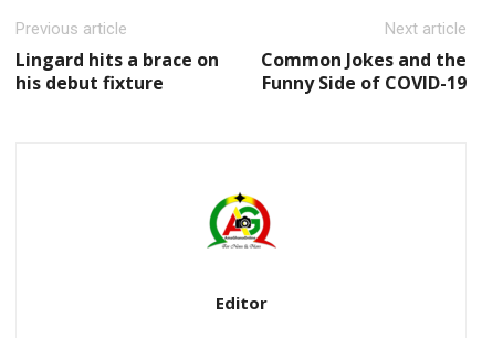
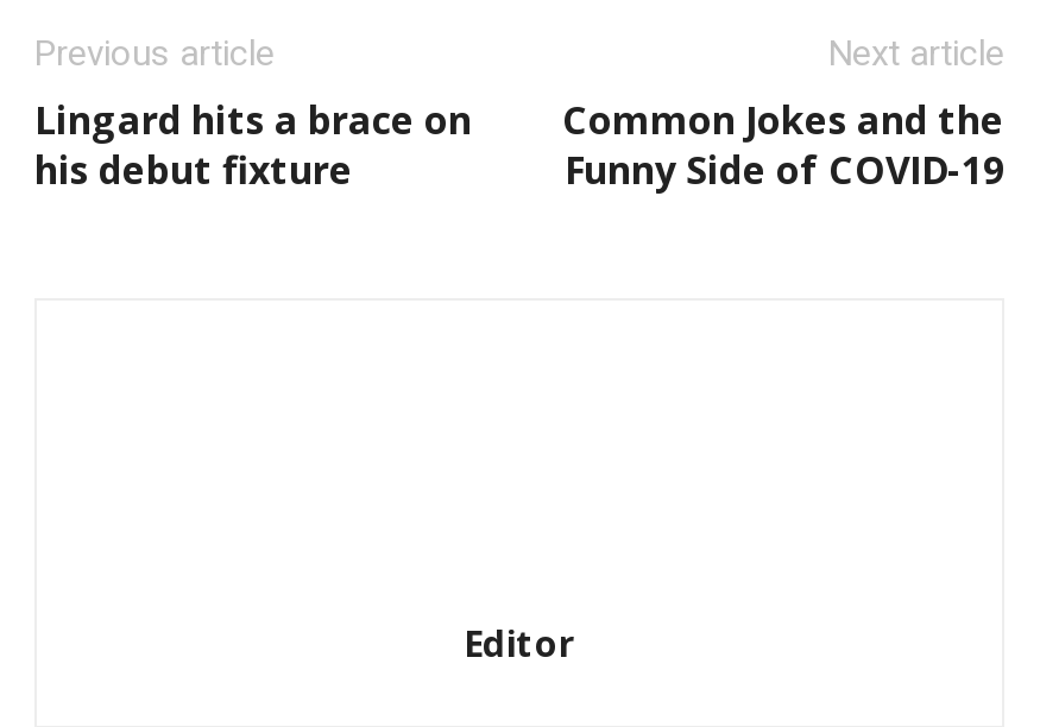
- [image]
